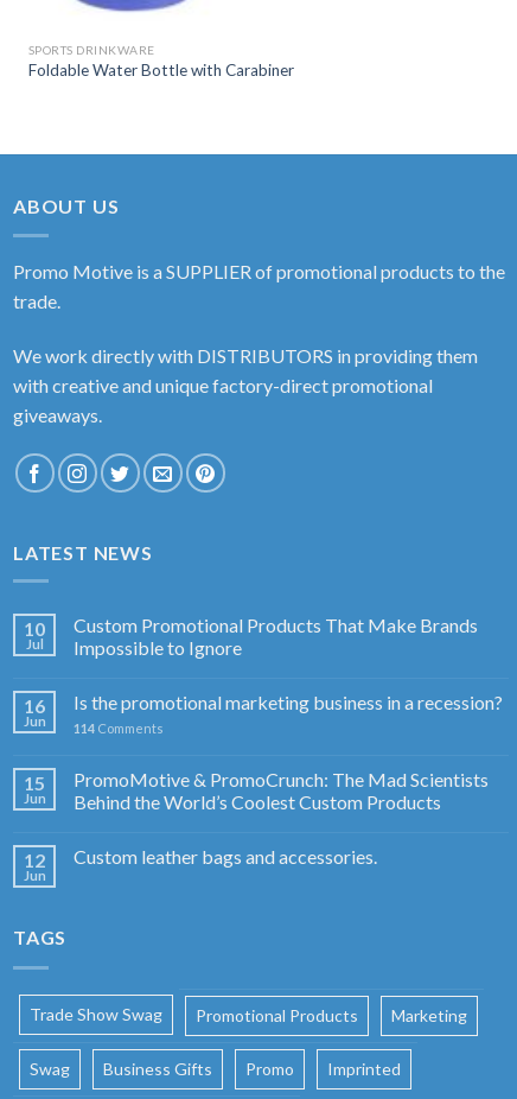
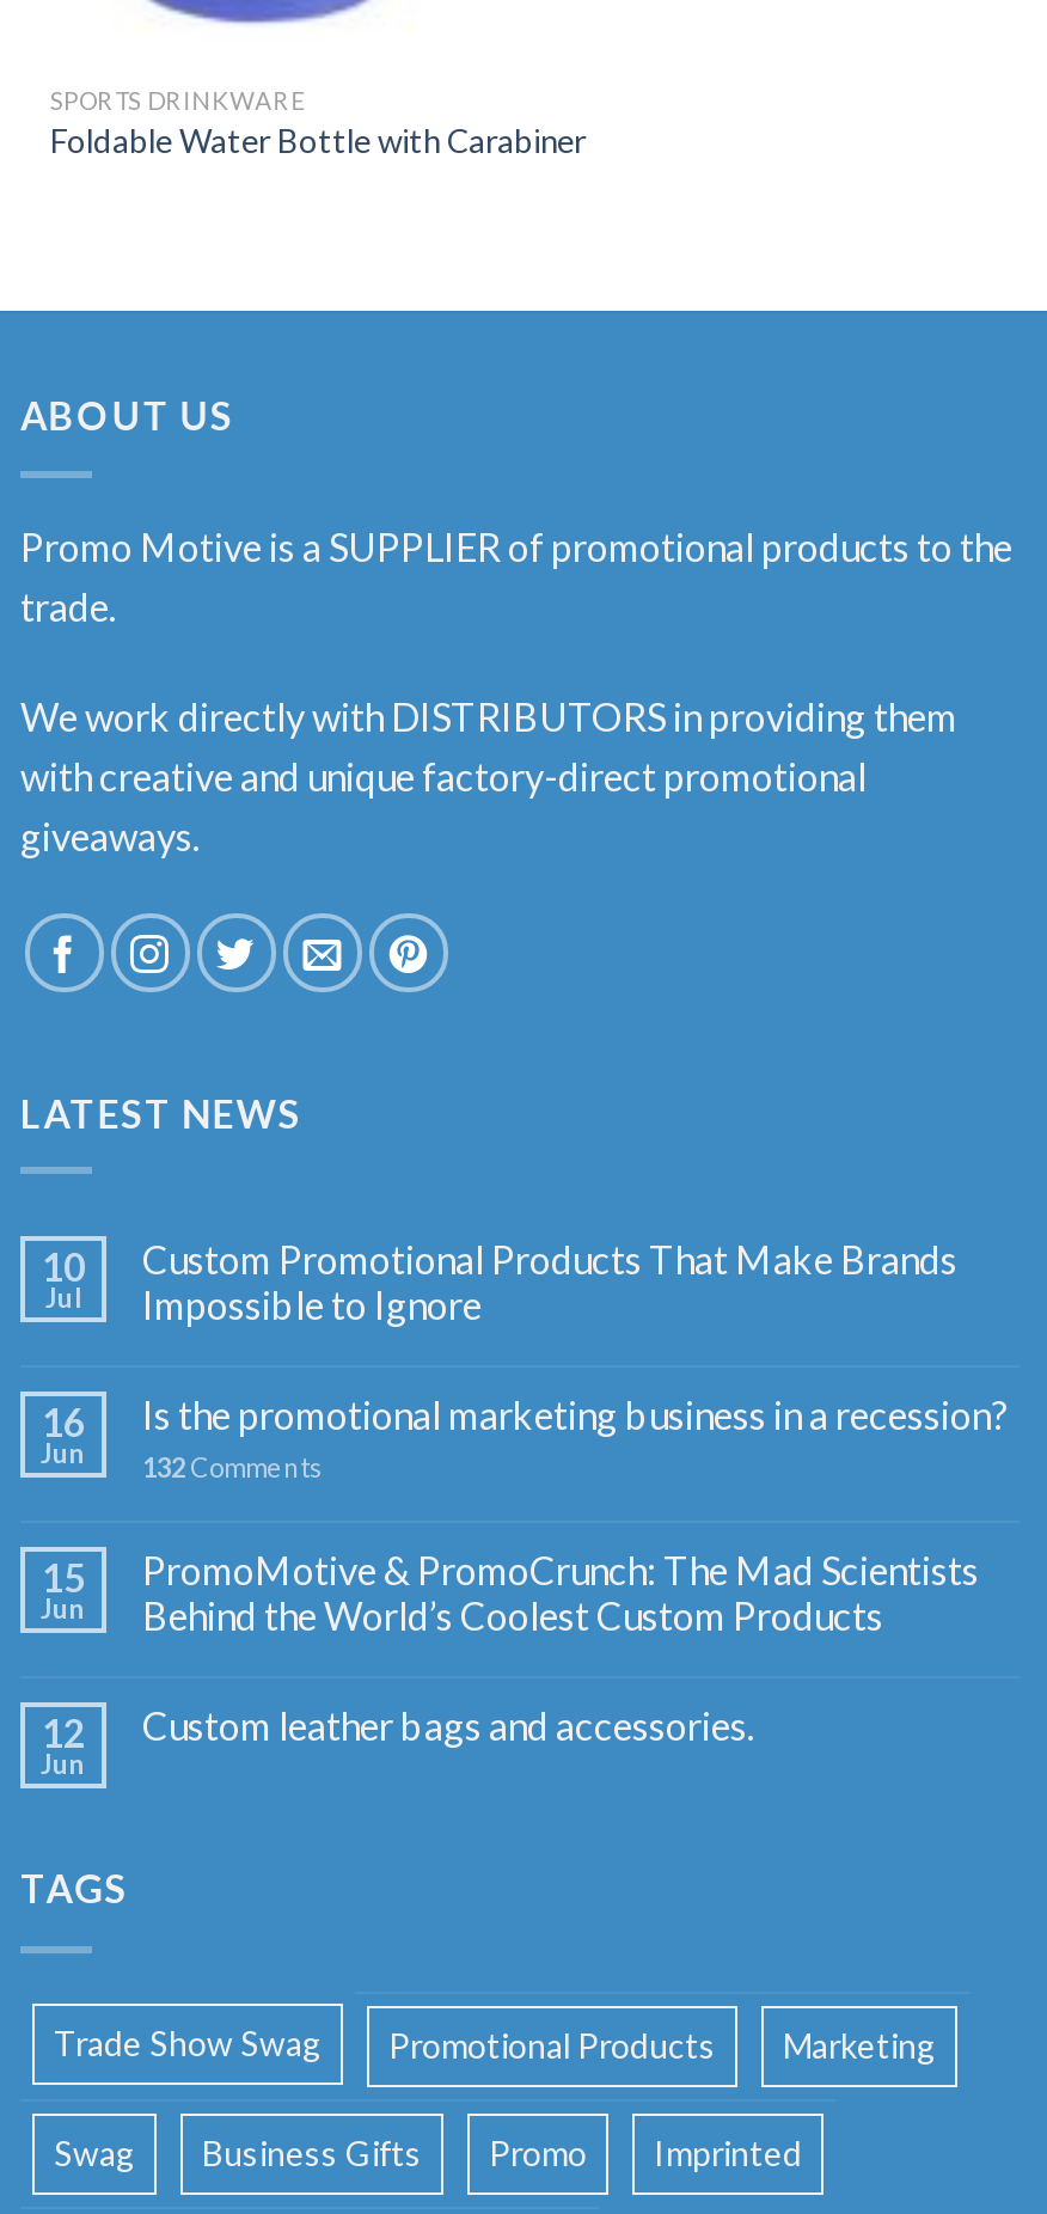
- Jun 114 Comments
+ Jun 132 Comments
